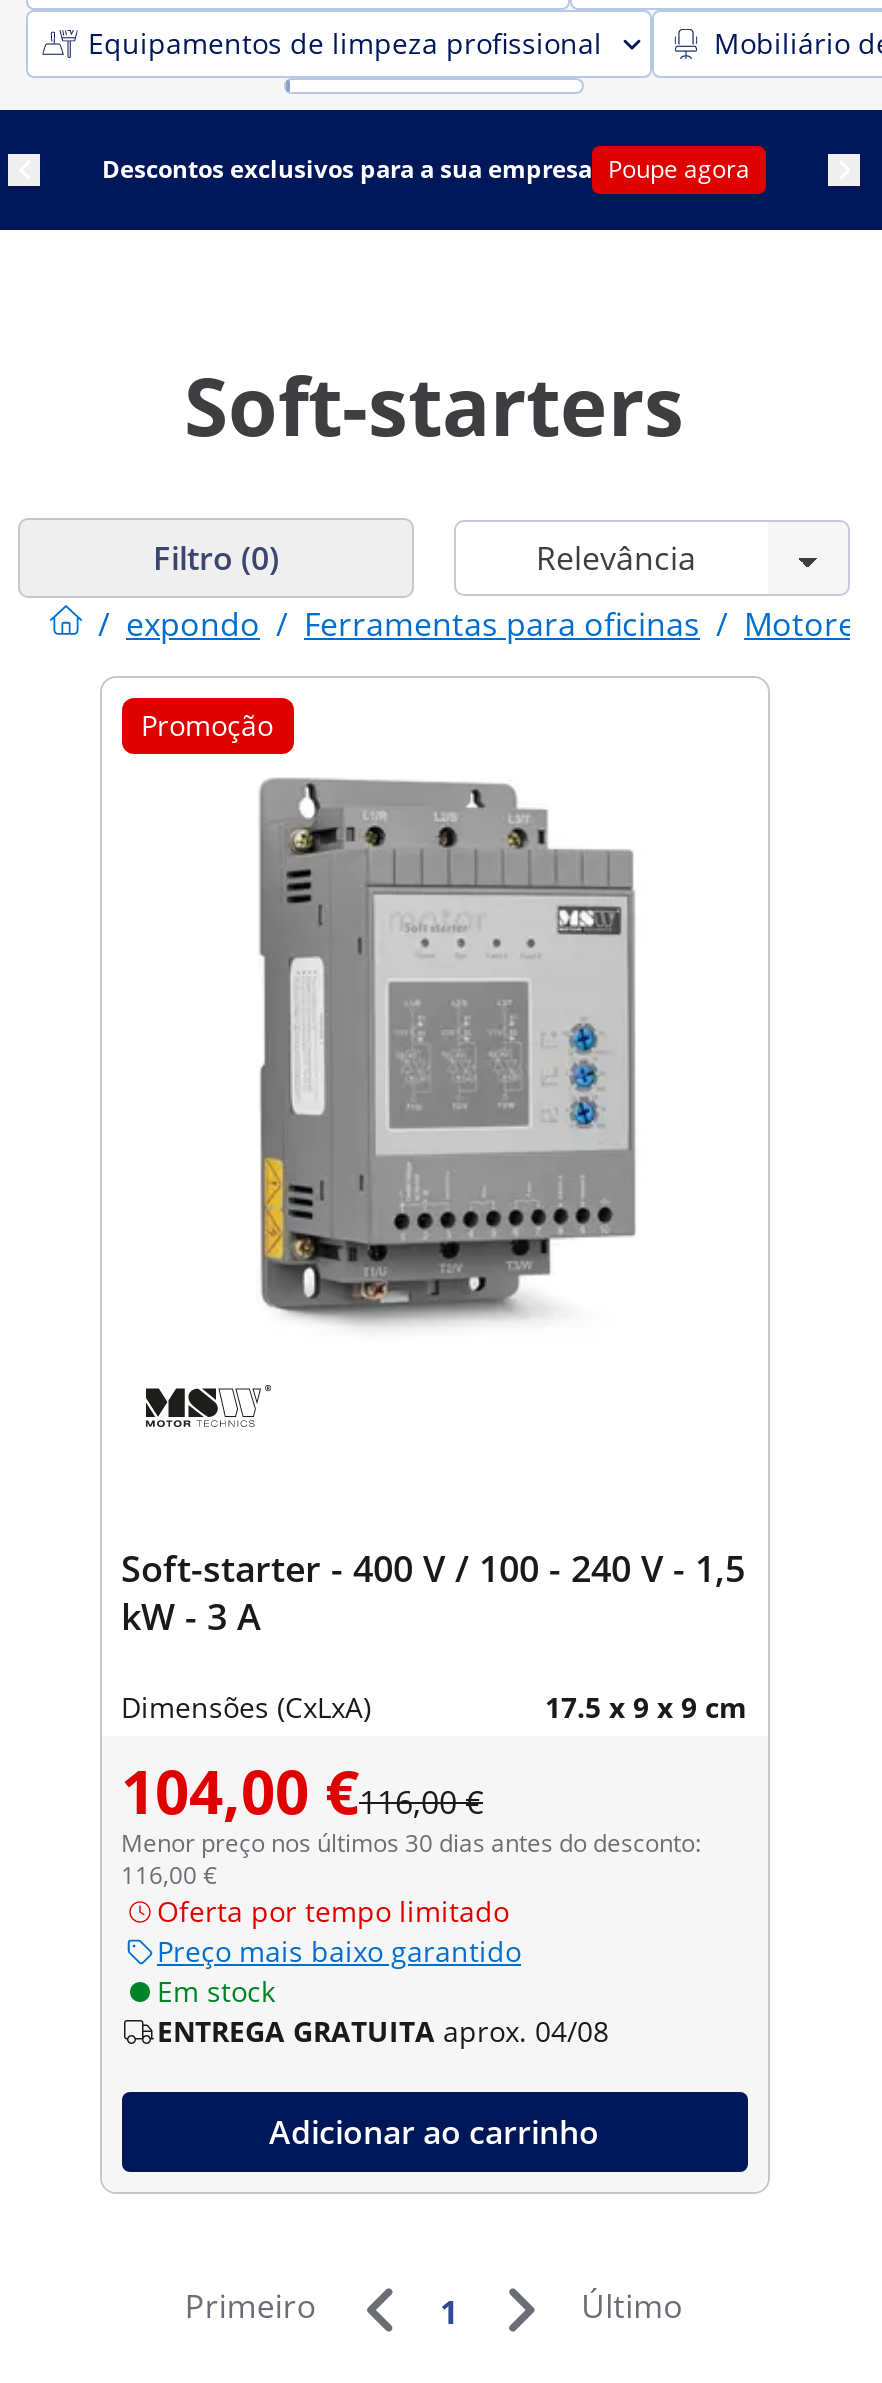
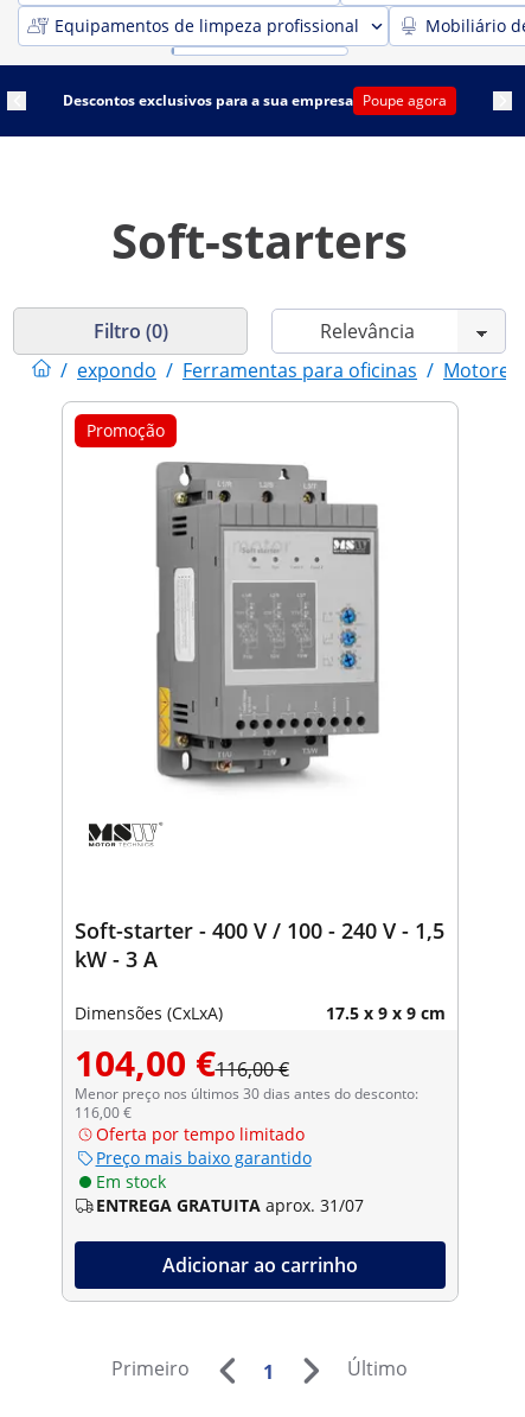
- ENTREGA GRATUITA aprox. 04/08
+ ENTREGA GRATUITA aprox. 31/07
